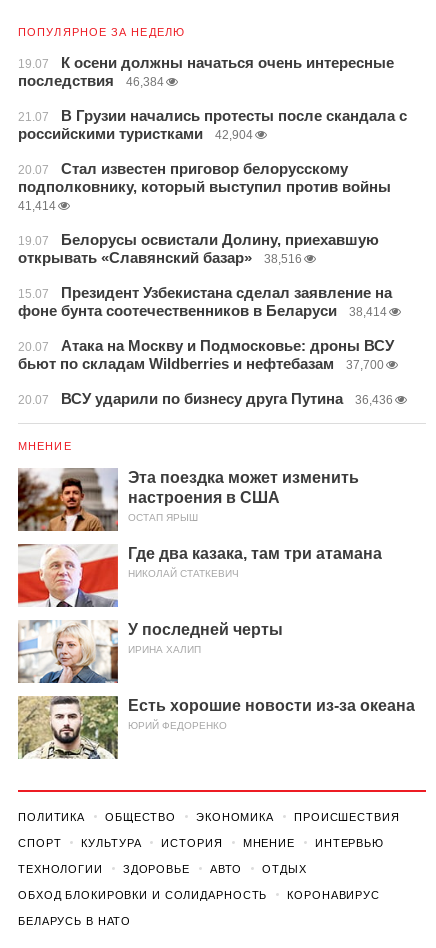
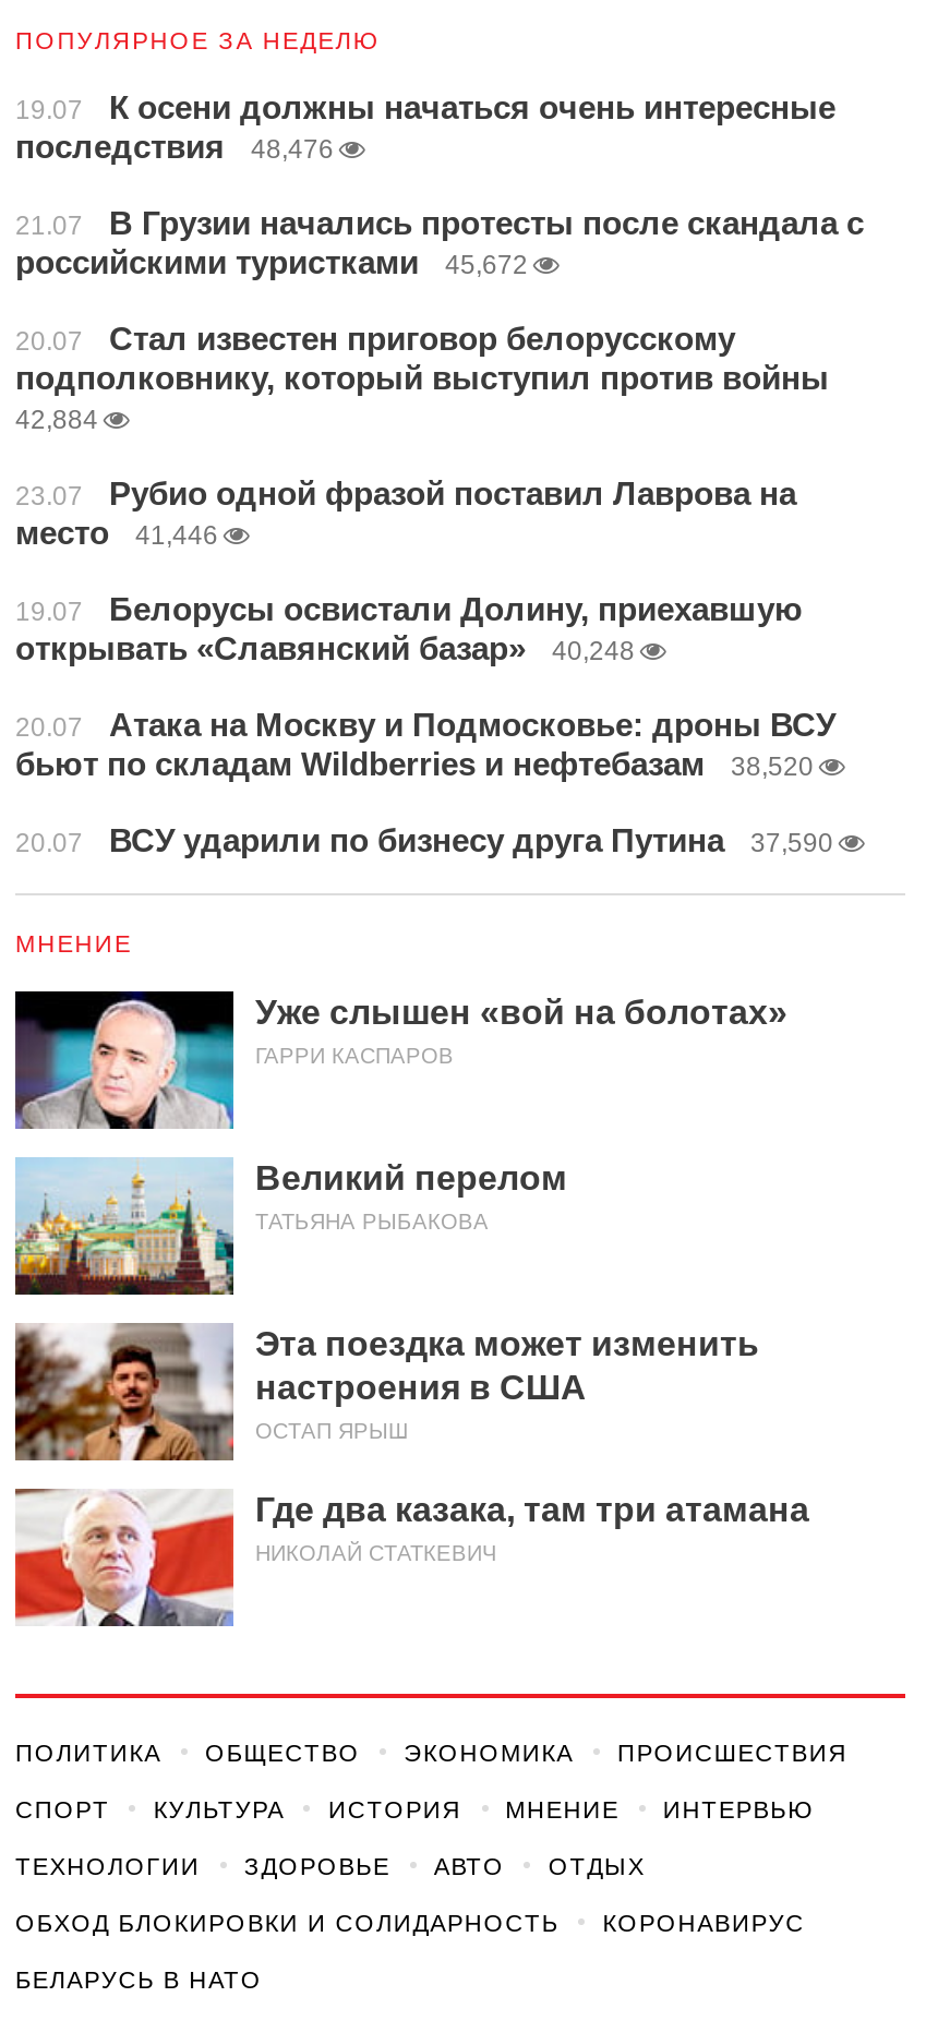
- последствия 46,384
+ последствия 48,476

- российскими туристками 42,904
+ российскими туристками 45,672

- 41,414
+ 42,884
+ 23.07
+ Рубио одной фразой поставил Лаврова на
+ место
+ 41,446

moved down: 19.07 | Белорусы освистали Долину, приехавшую | открывать «Славянский базар»

- 38,516
- 15.07
- Президент Узбекистана сделал заявление на
- фоне бунта соотечественников в Беларуси
- 38,414
+ 40,248

- бьют по складам Wildberries и нефтебазам 37,700
+ бьют по складам Wildberries и нефтебазам 38,520

- 20.07 ВСУ ударили по бизнесу друга Путина 36,436
+ 20.07 ВСУ ударили по бизнесу друга Путина 37,590

+ [image]
+ Уже слышен «вой на болотах»
+ ГАРРИ КАСПАРОВ
+ Великий перелом
+ ТАТЬЯНА РЫБАКОВА

+ [image]

moved down: [image] | Эта поездка может изменить | настроения в США | ОСТАП ЯРЫШ | Где два казака, там три атамана | НИКОЛАЙ СТАТКЕВИЧ

- [image]
- У последней черты
- ИРИНА ХАЛИП
- Есть хорошие новости из-за океана
- ЮРИЙ ФЕДОРЕНКО

- [image]
